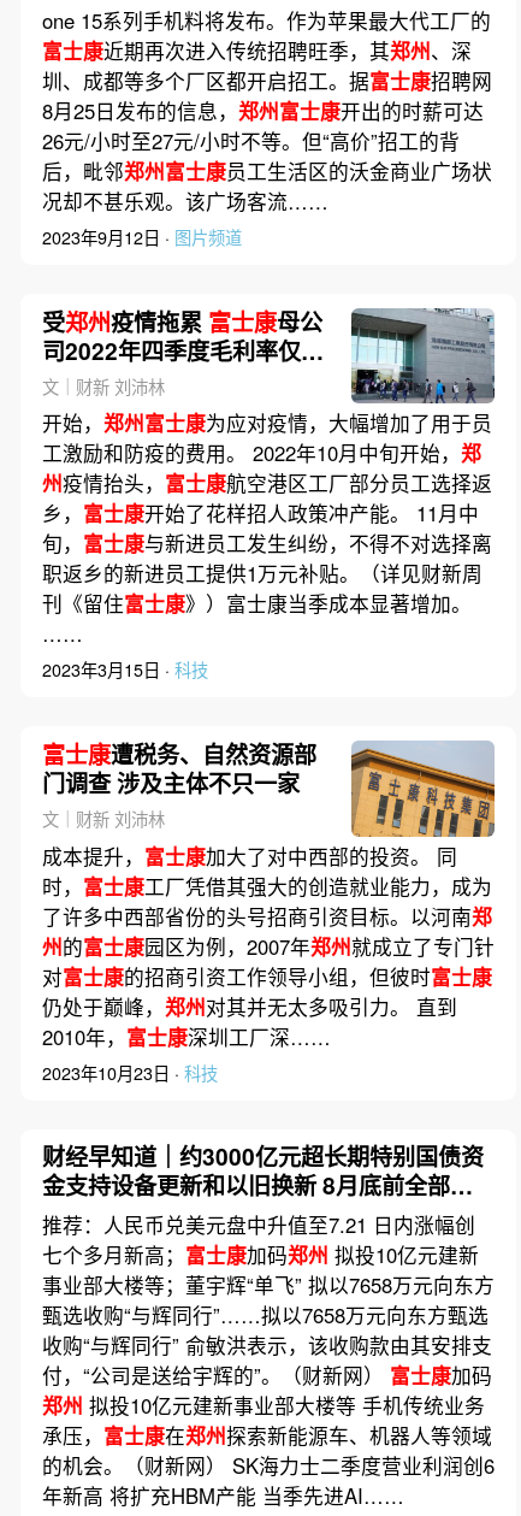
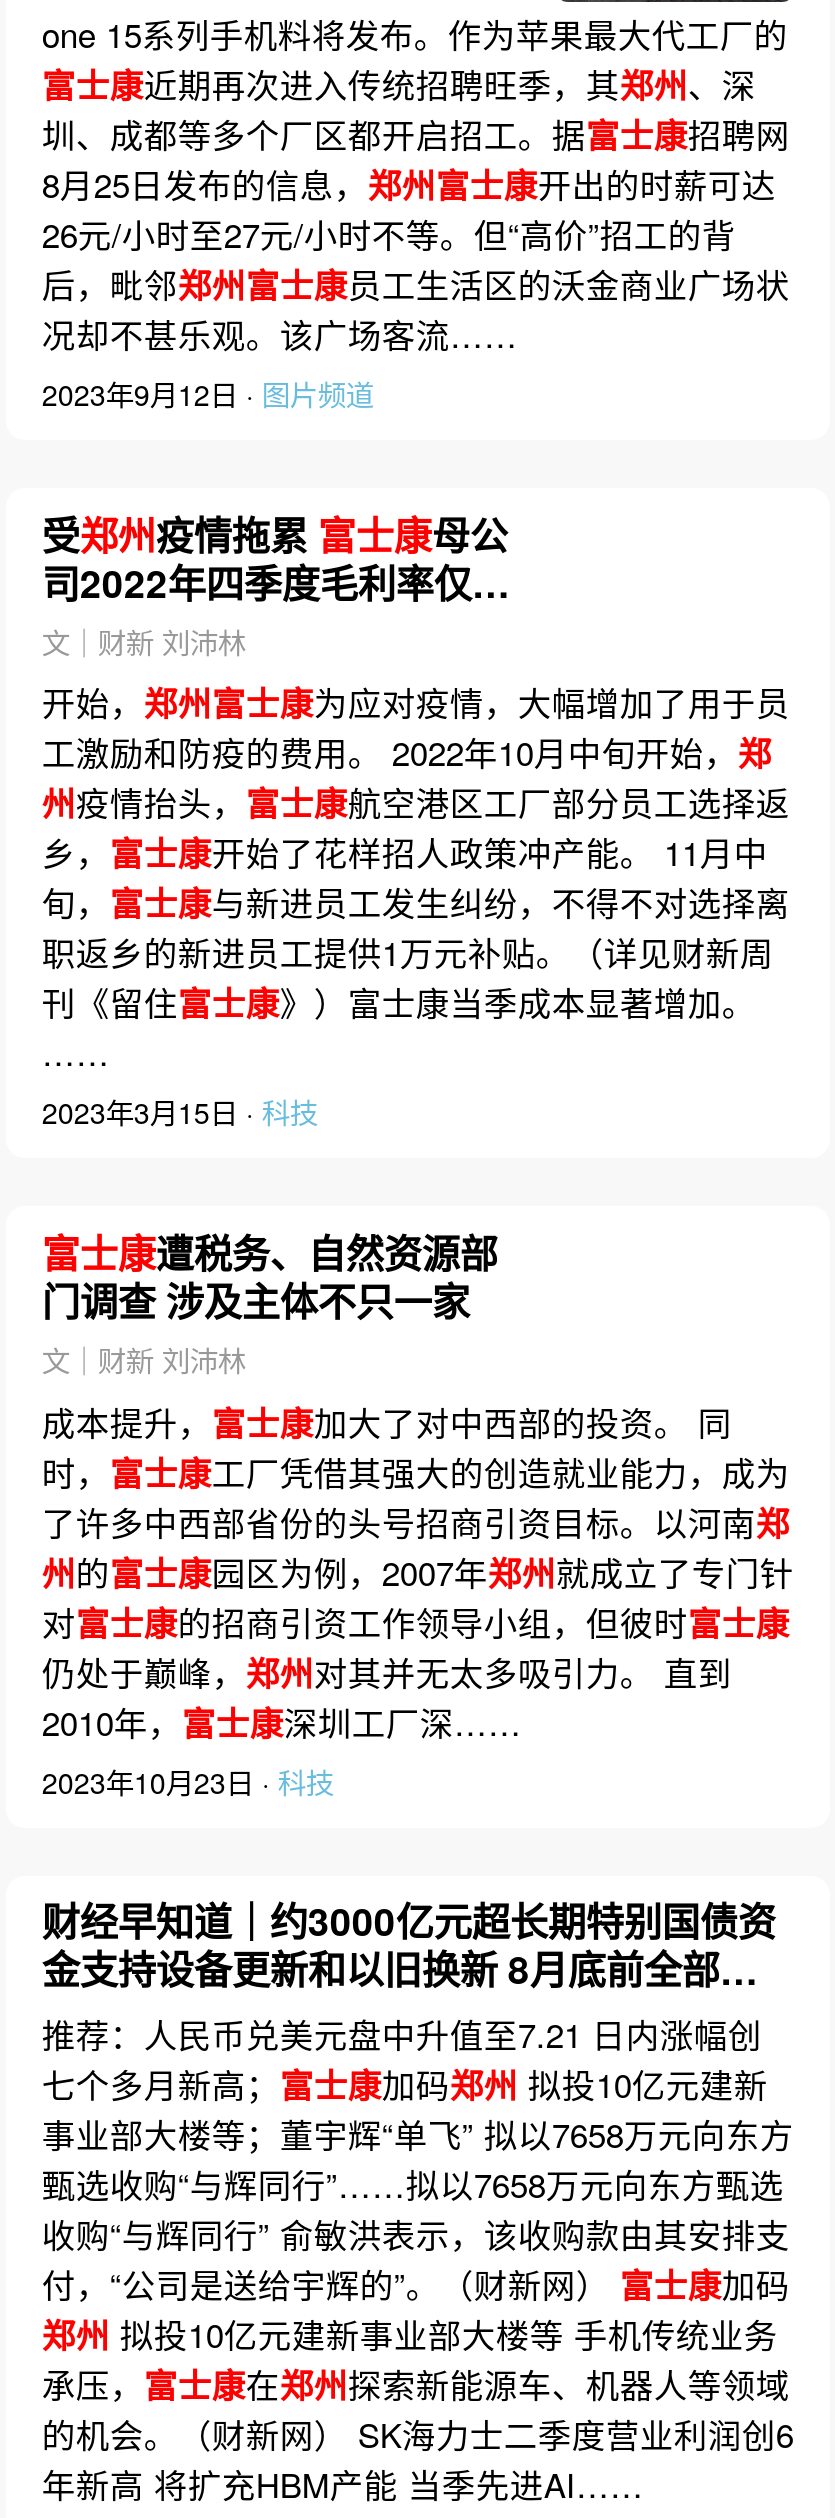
- [image]

- [image]
